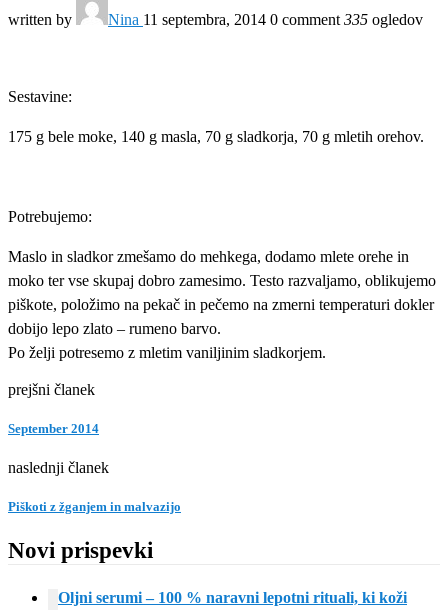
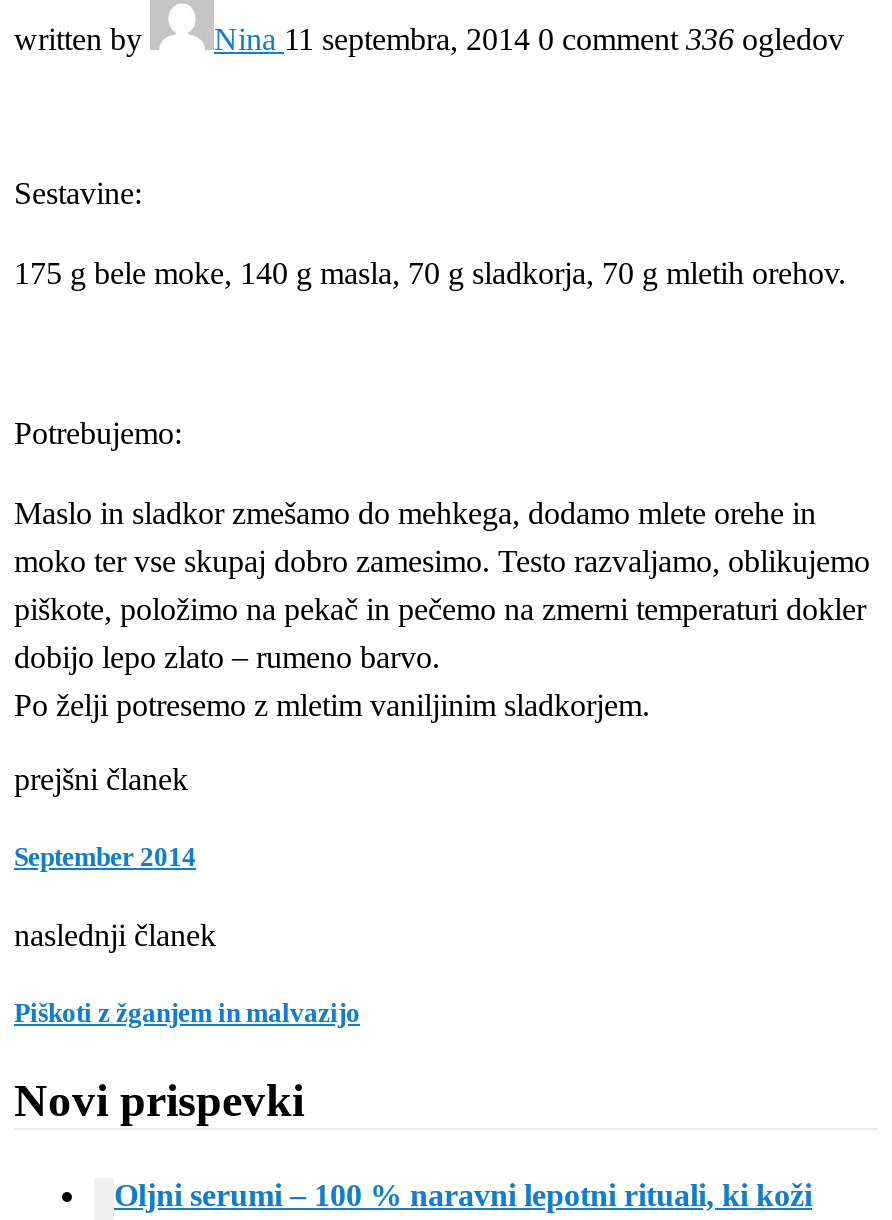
- Nina 11 septembra, 2014 0 comment 335 ogledov
+ Nina 11 septembra, 2014 0 comment 336 ogledov
